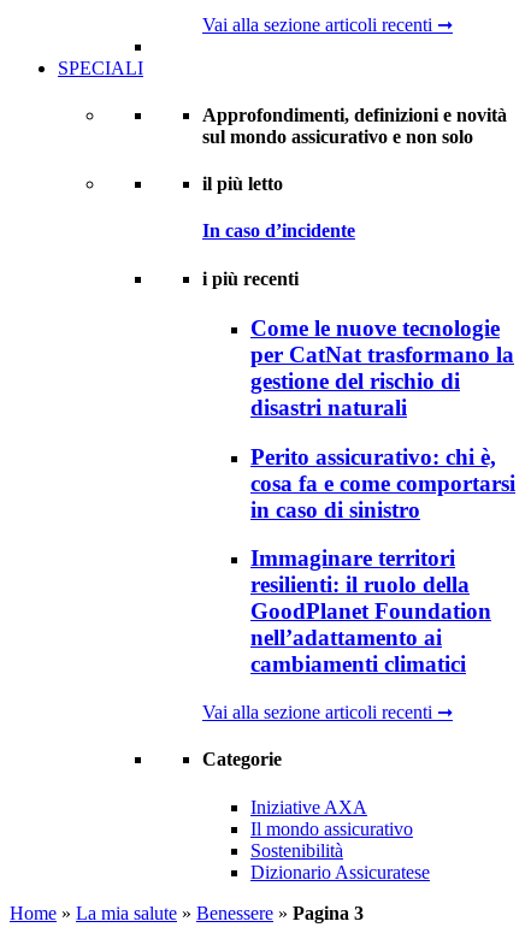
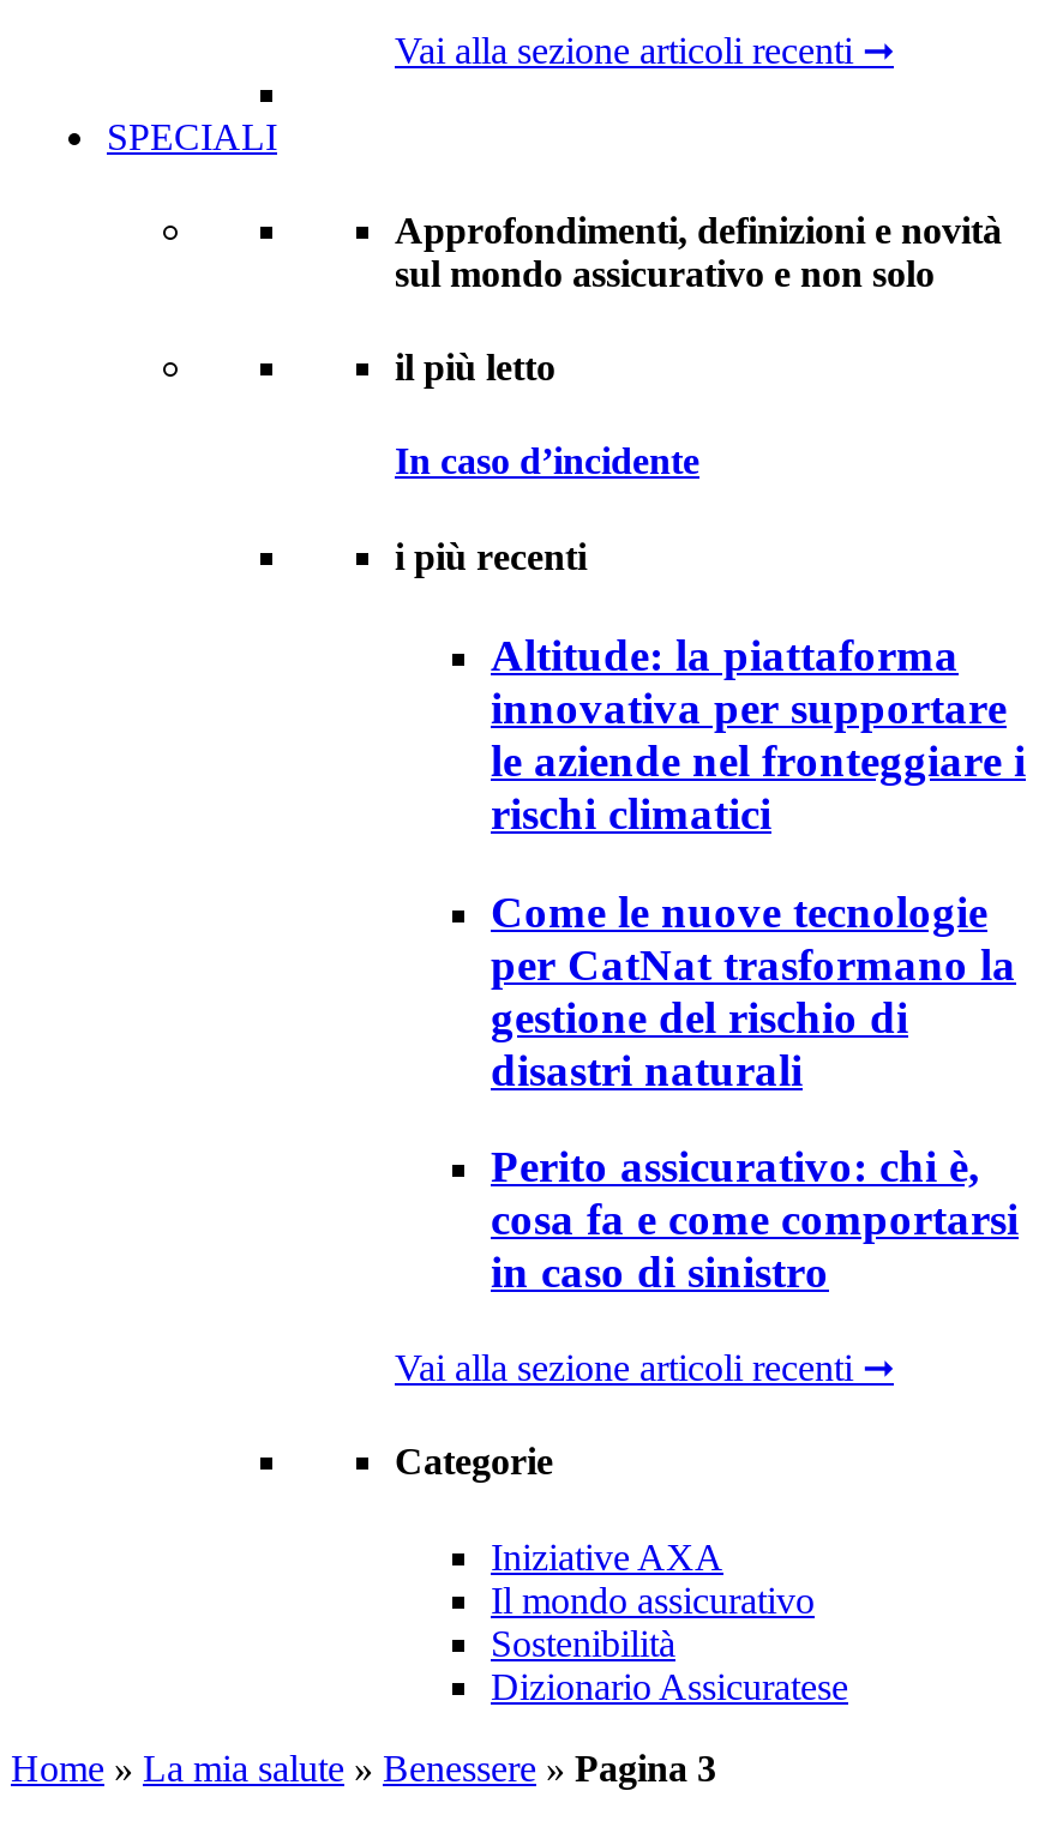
+ Altitude: la piattaforma
+ innovativa per supportare
+ le aziende nel fronteggiare i
+ rischi climatici

moved down: Come le nuove tecnologie | per CatNat trasformano la | gestione del rischio di | disastri naturali | Perito assicurativo: chi è, | cosa fa e come comportarsi | in caso di sinistro

- Immaginare territori
- resilienti: il ruolo della
- GoodPlanet Foundation
- nell’adattamento ai
- cambiamenti climatici
